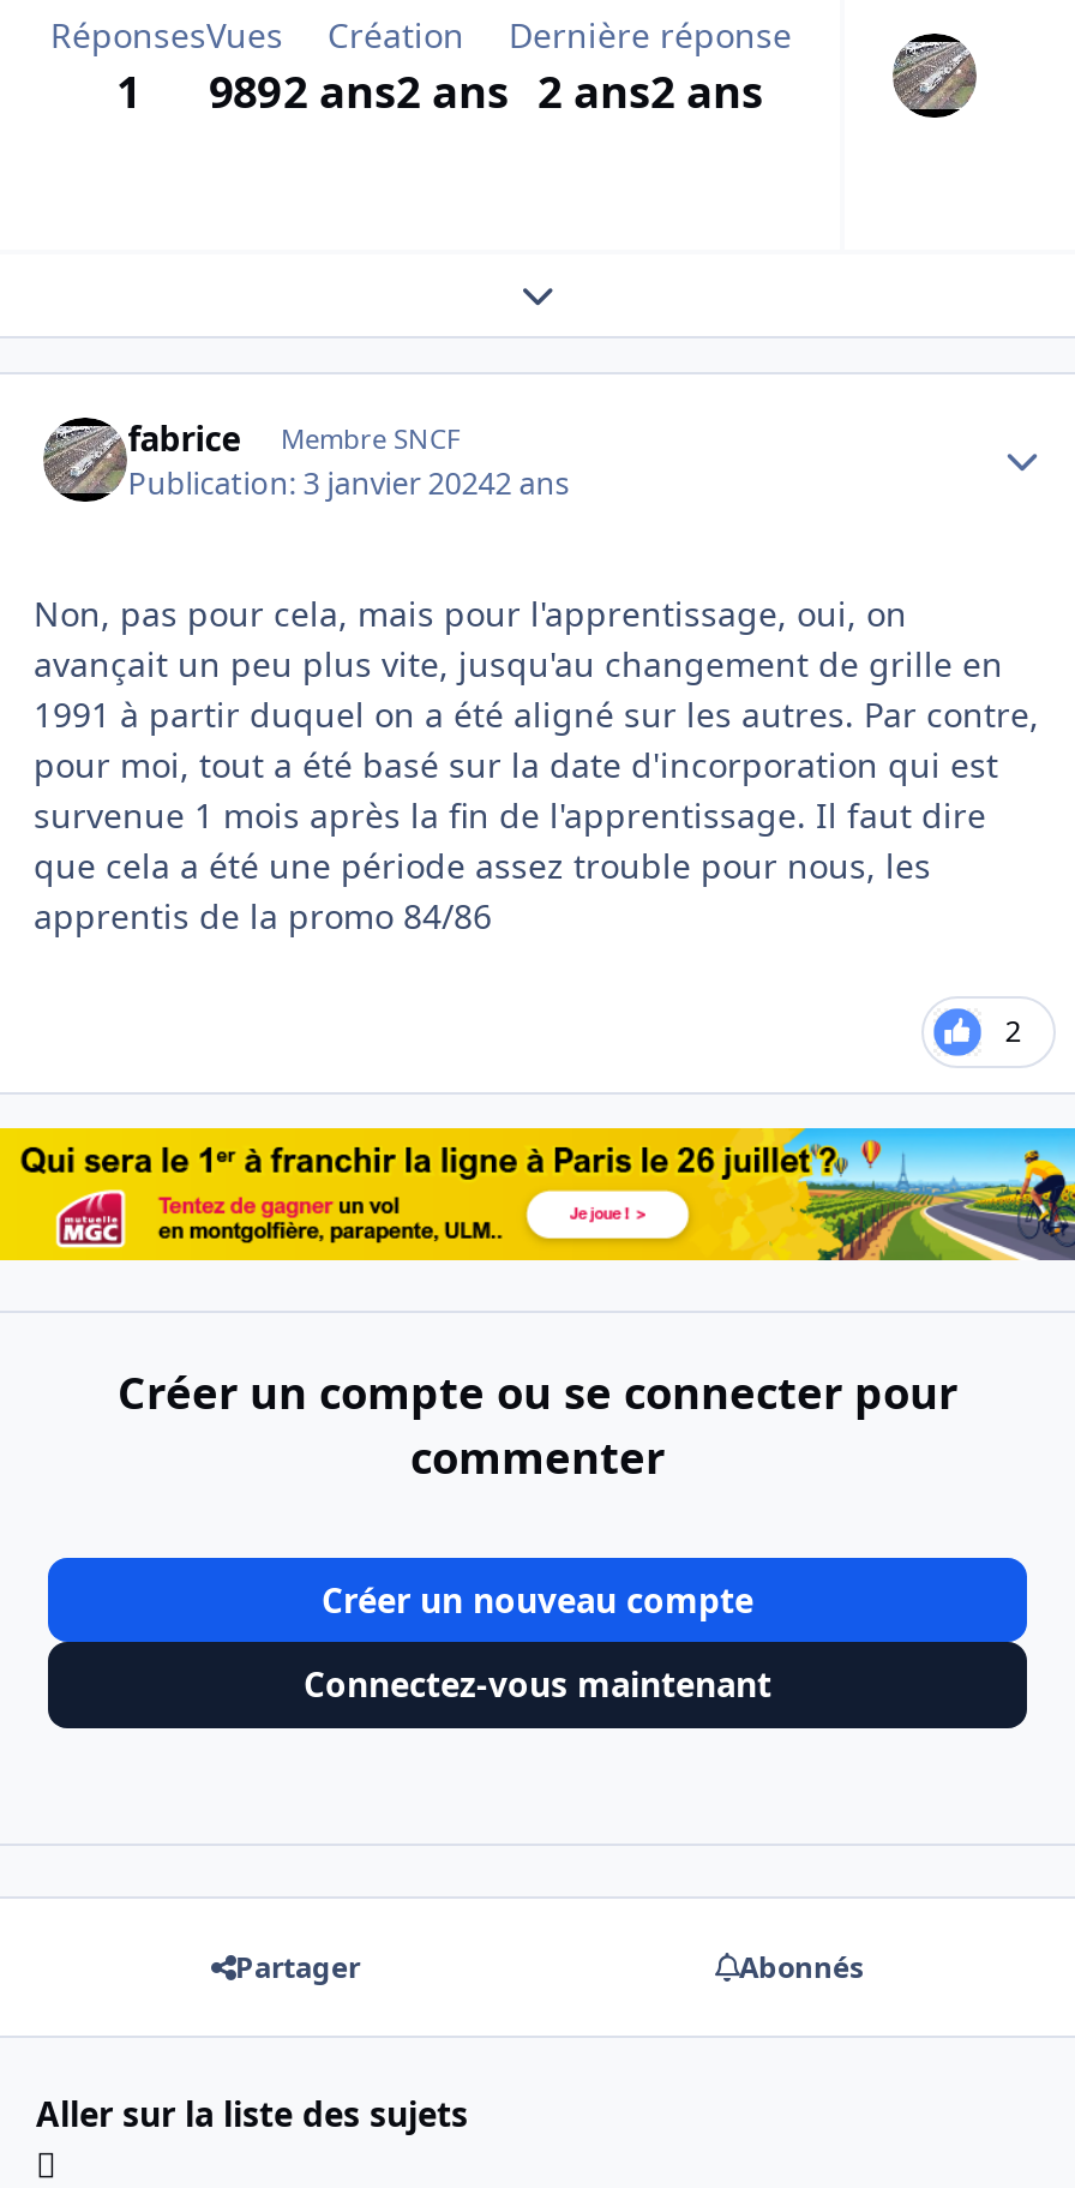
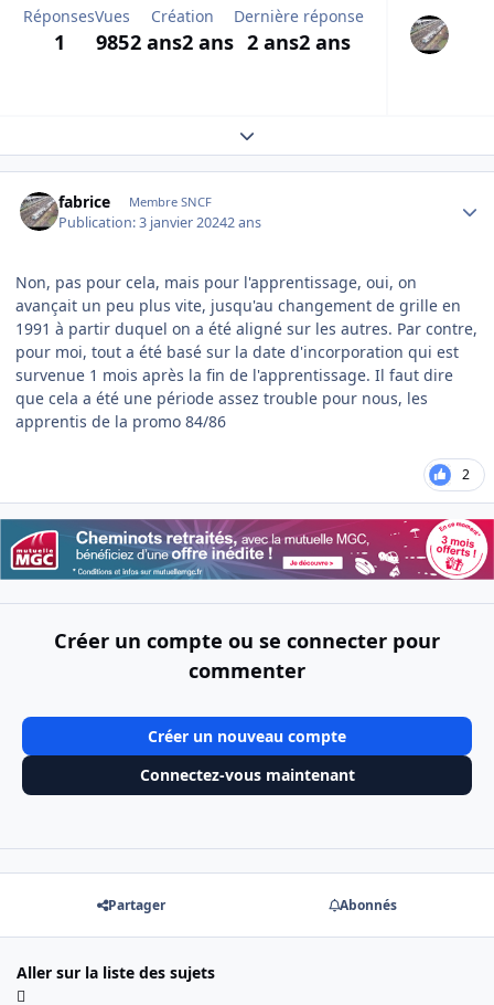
- 1 989 2 ans2 ans 2 ans2 ans
+ 1 985 2 ans2 ans 2 ans2 ans

- [image]
+ [image]
